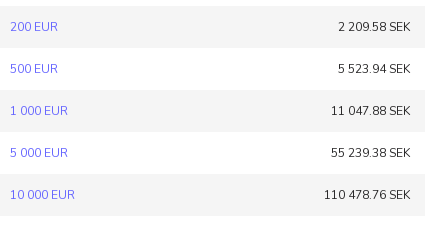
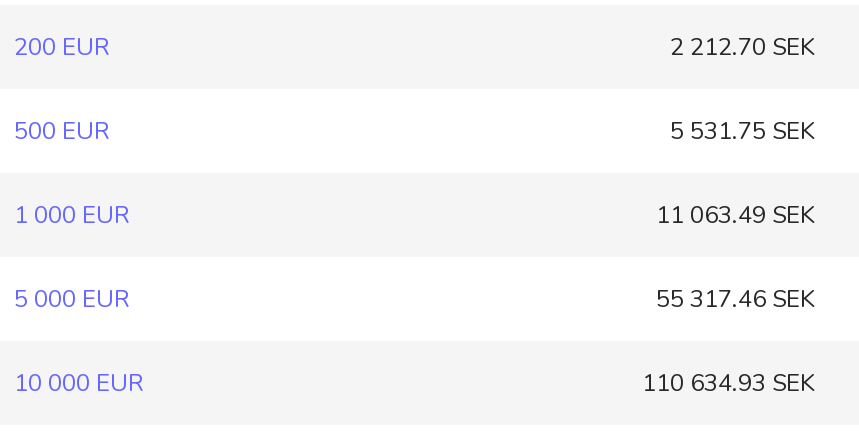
- 2 209.58 SEK
+ 2 212.70 SEK

- 5 523.94 SEK
+ 5 531.75 SEK

- 11 047.88 SEK
+ 11 063.49 SEK

- 55 239.38 SEK
+ 55 317.46 SEK

- 110 478.76 SEK
+ 110 634.93 SEK
